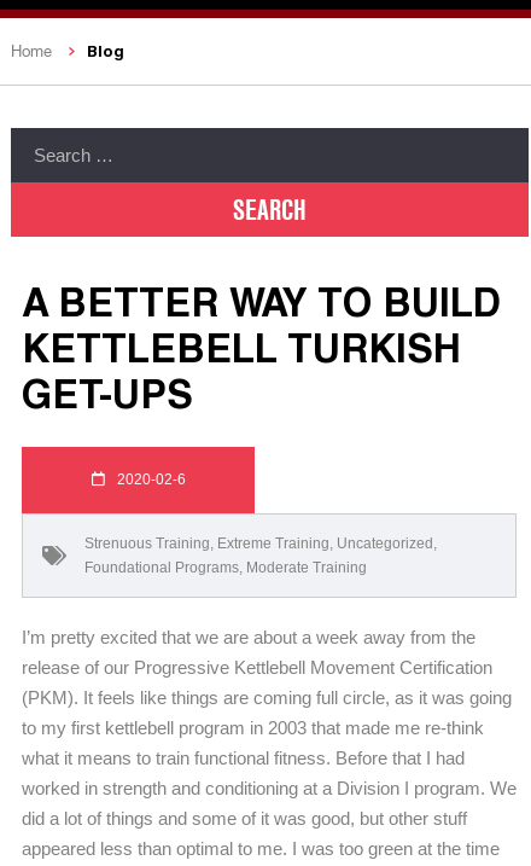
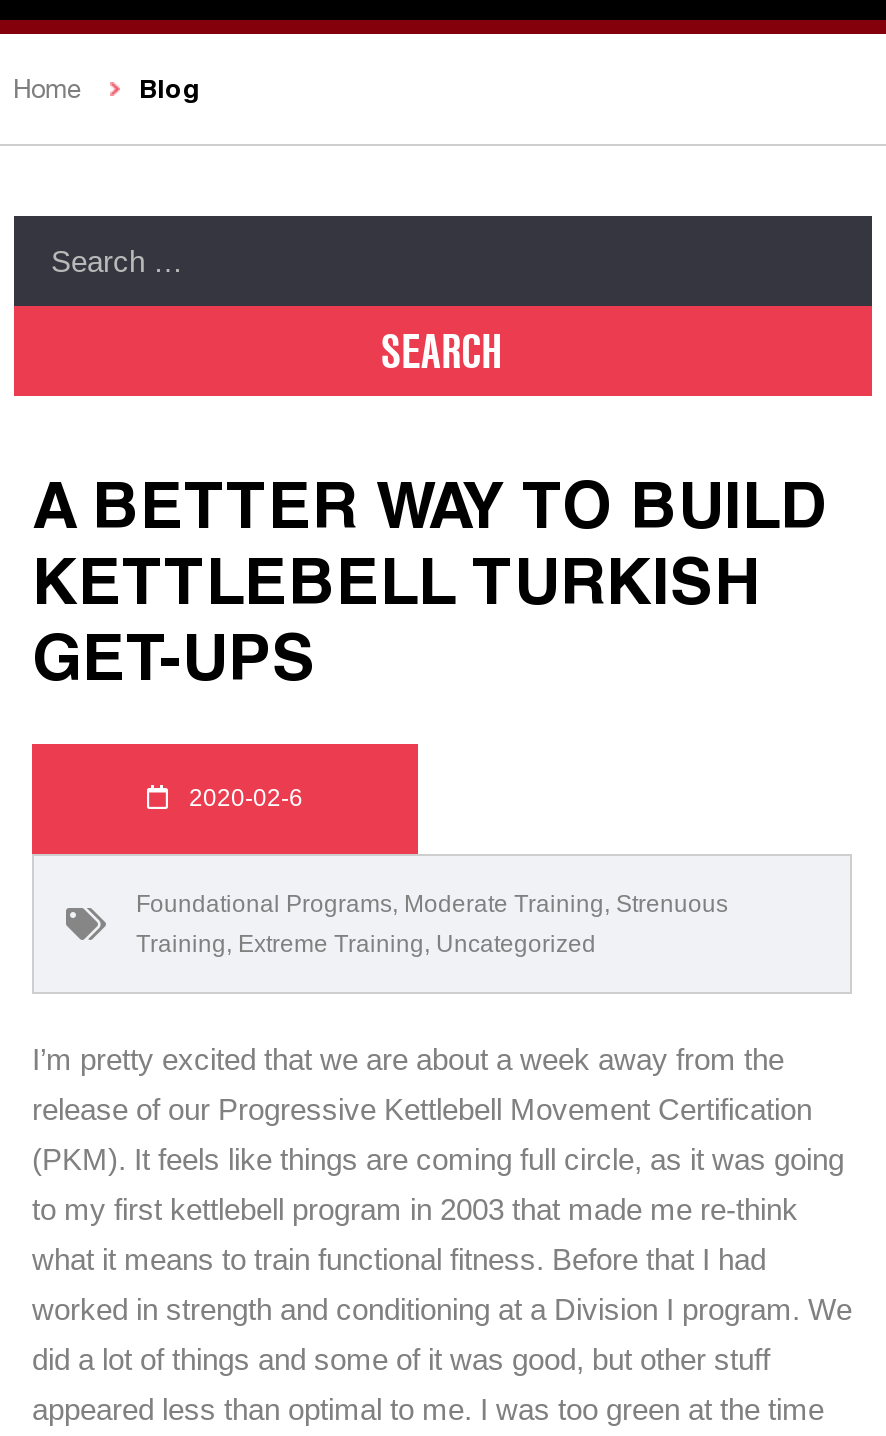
- Strenuous Training, Extreme Training, Uncategorized,
- Foundational Programs, Moderate Training
+ Foundational Programs, Moderate Training, Strenuous
+ Training, Extreme Training, Uncategorized
